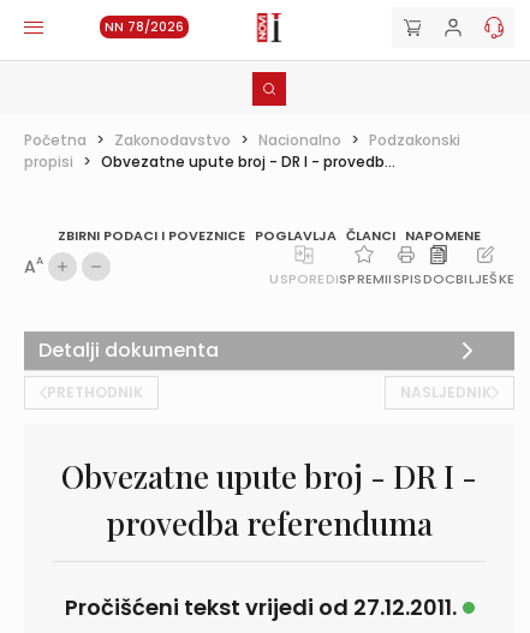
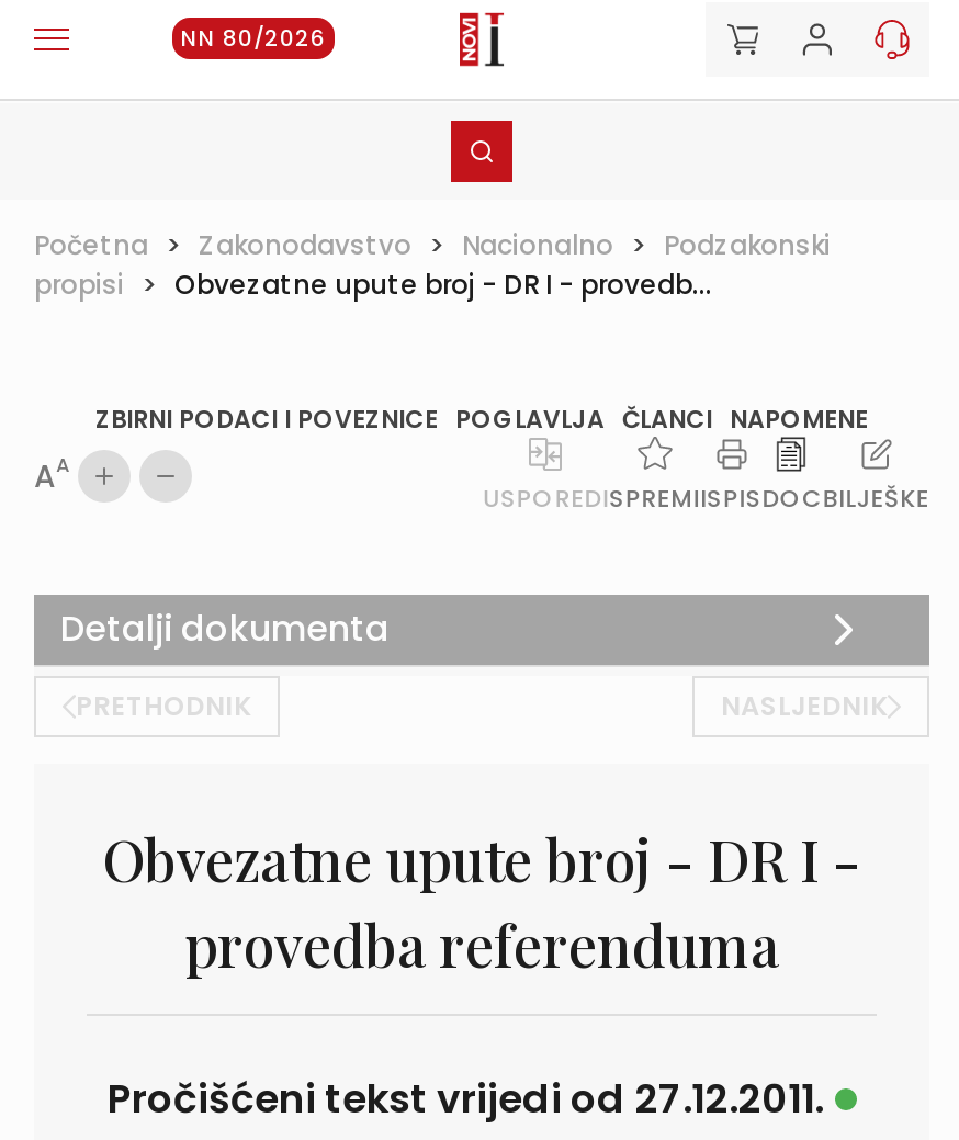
- NN 78/2026
+ NN 80/2026
